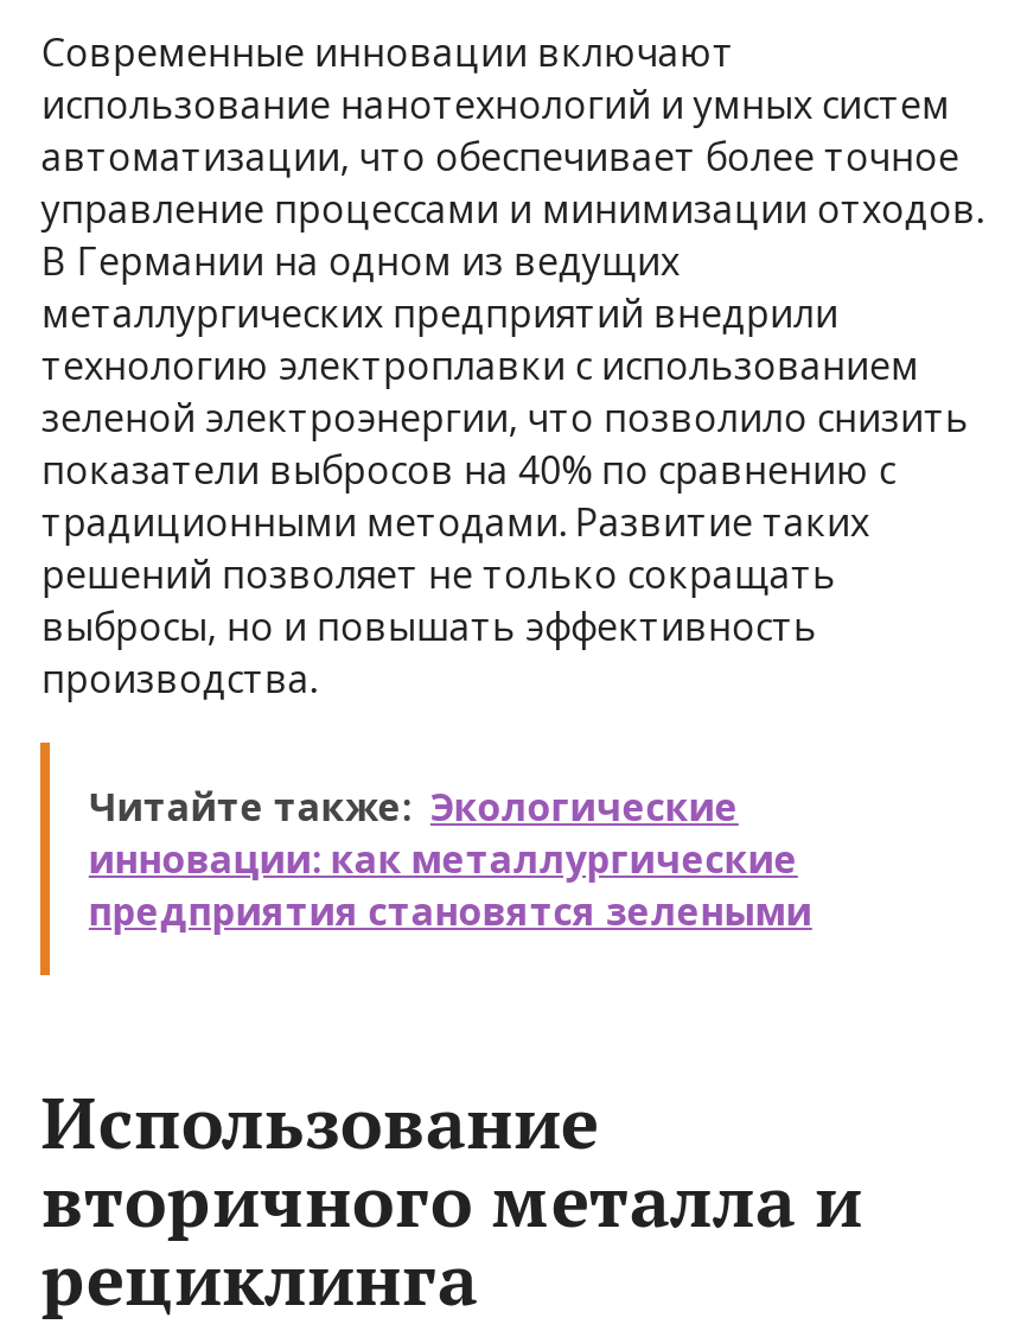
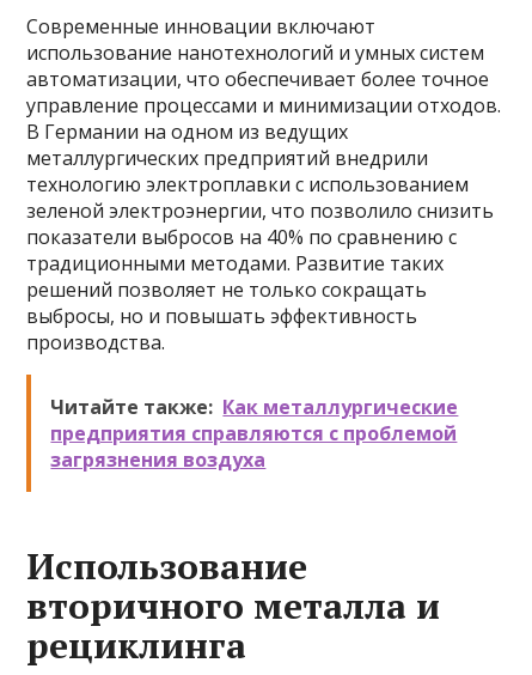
- Читайте также: Экологические
- инновации: как металлургические
- предприятия становятся зелеными
+ Читайте также: Как металлургические
+ предприятия справляются с проблемой
+ загрязнения воздуха
